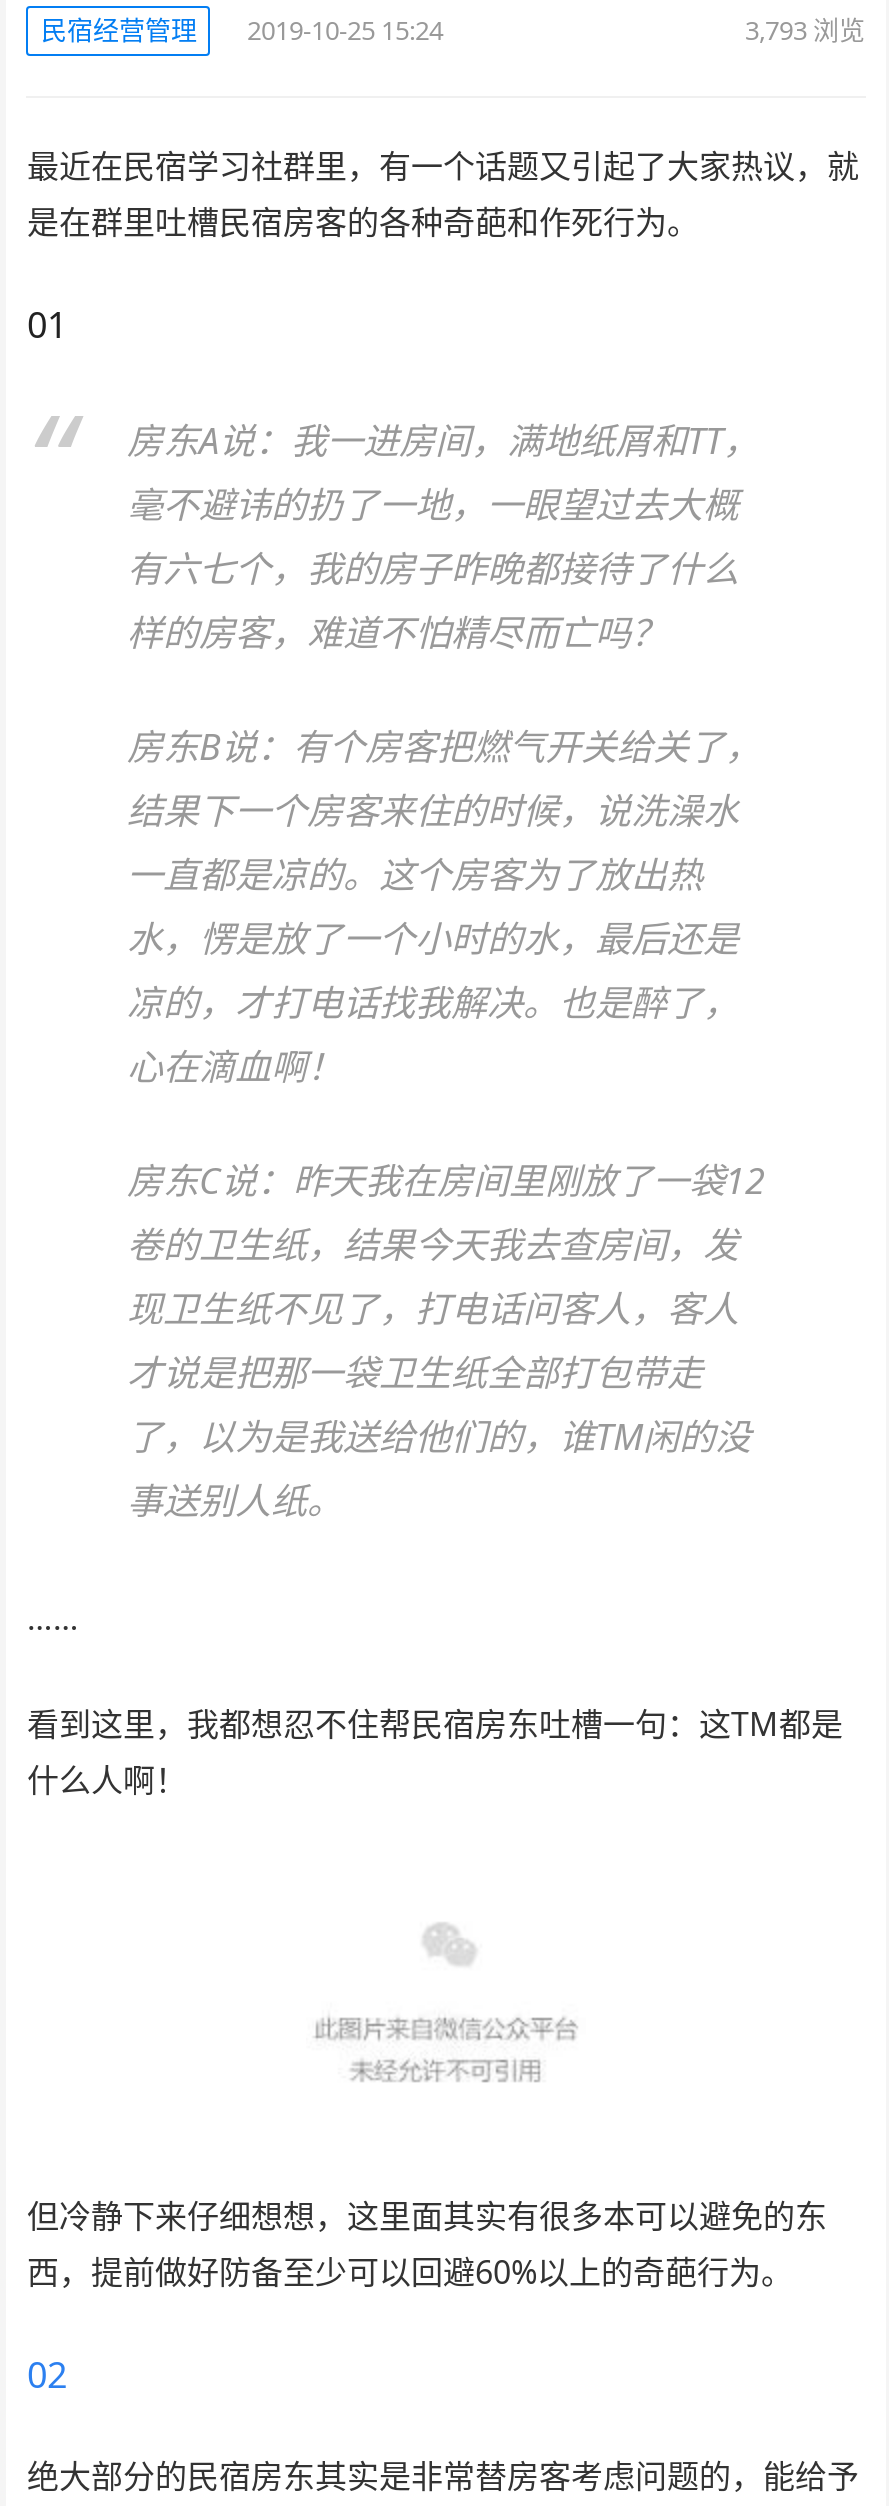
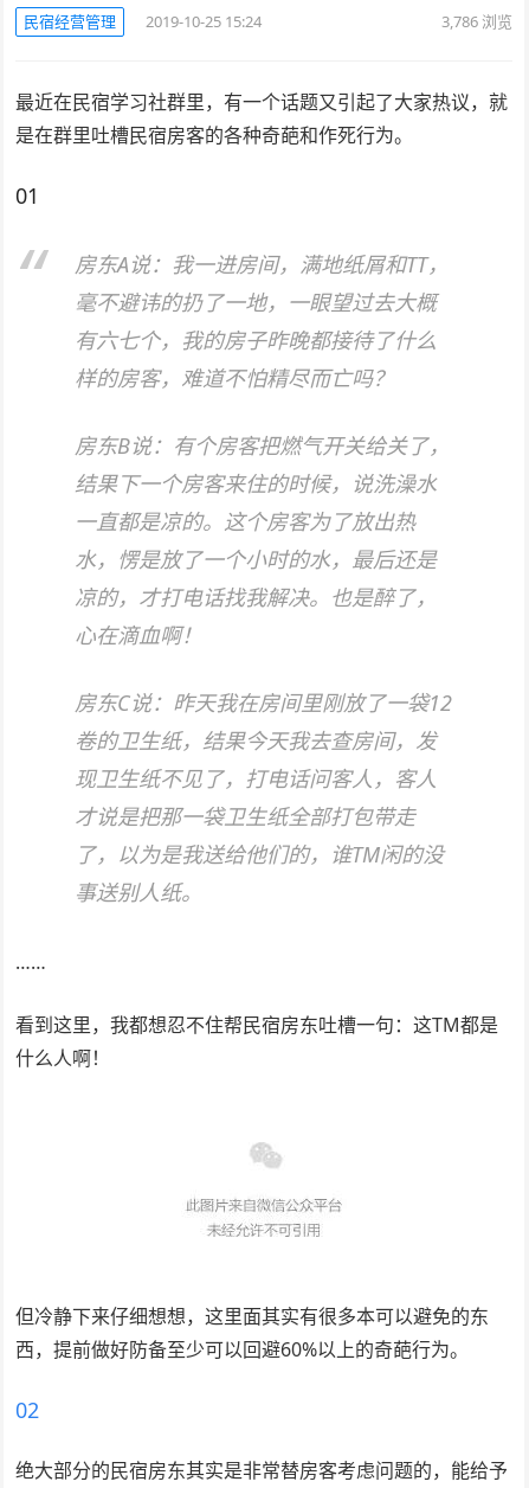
- 3,793浏览
+ 3,786浏览
